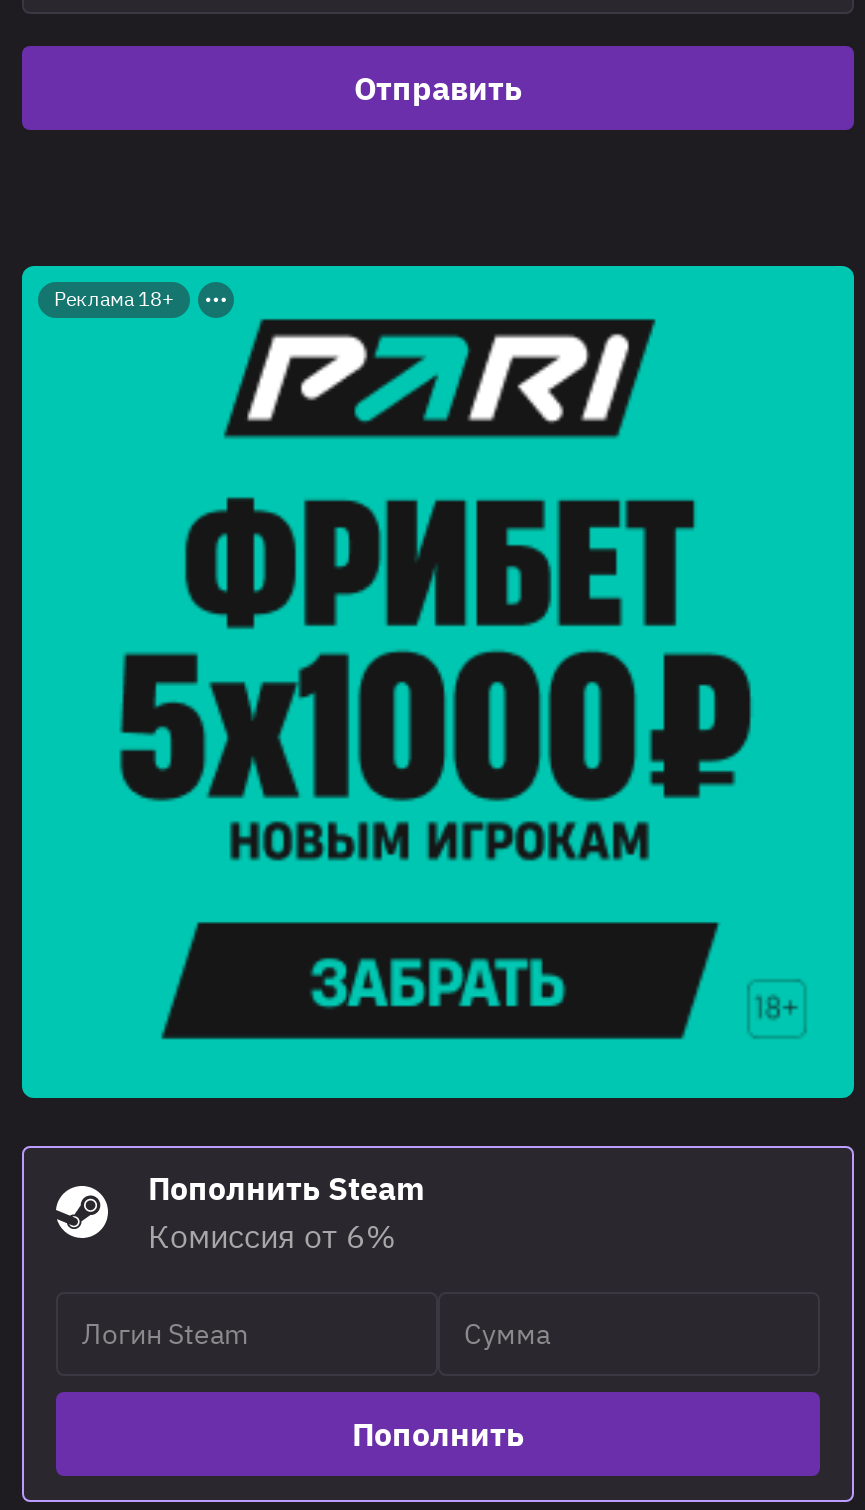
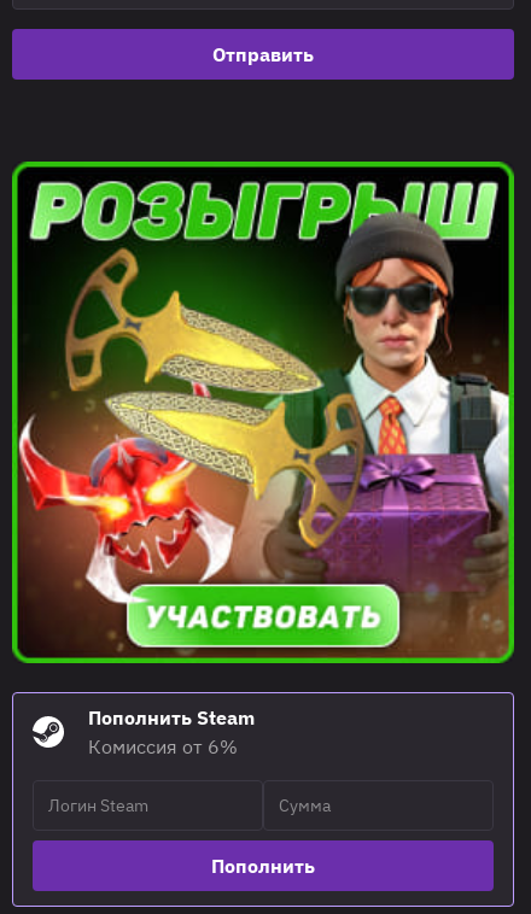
- [image]
+ [image]

- Реклама 18+
